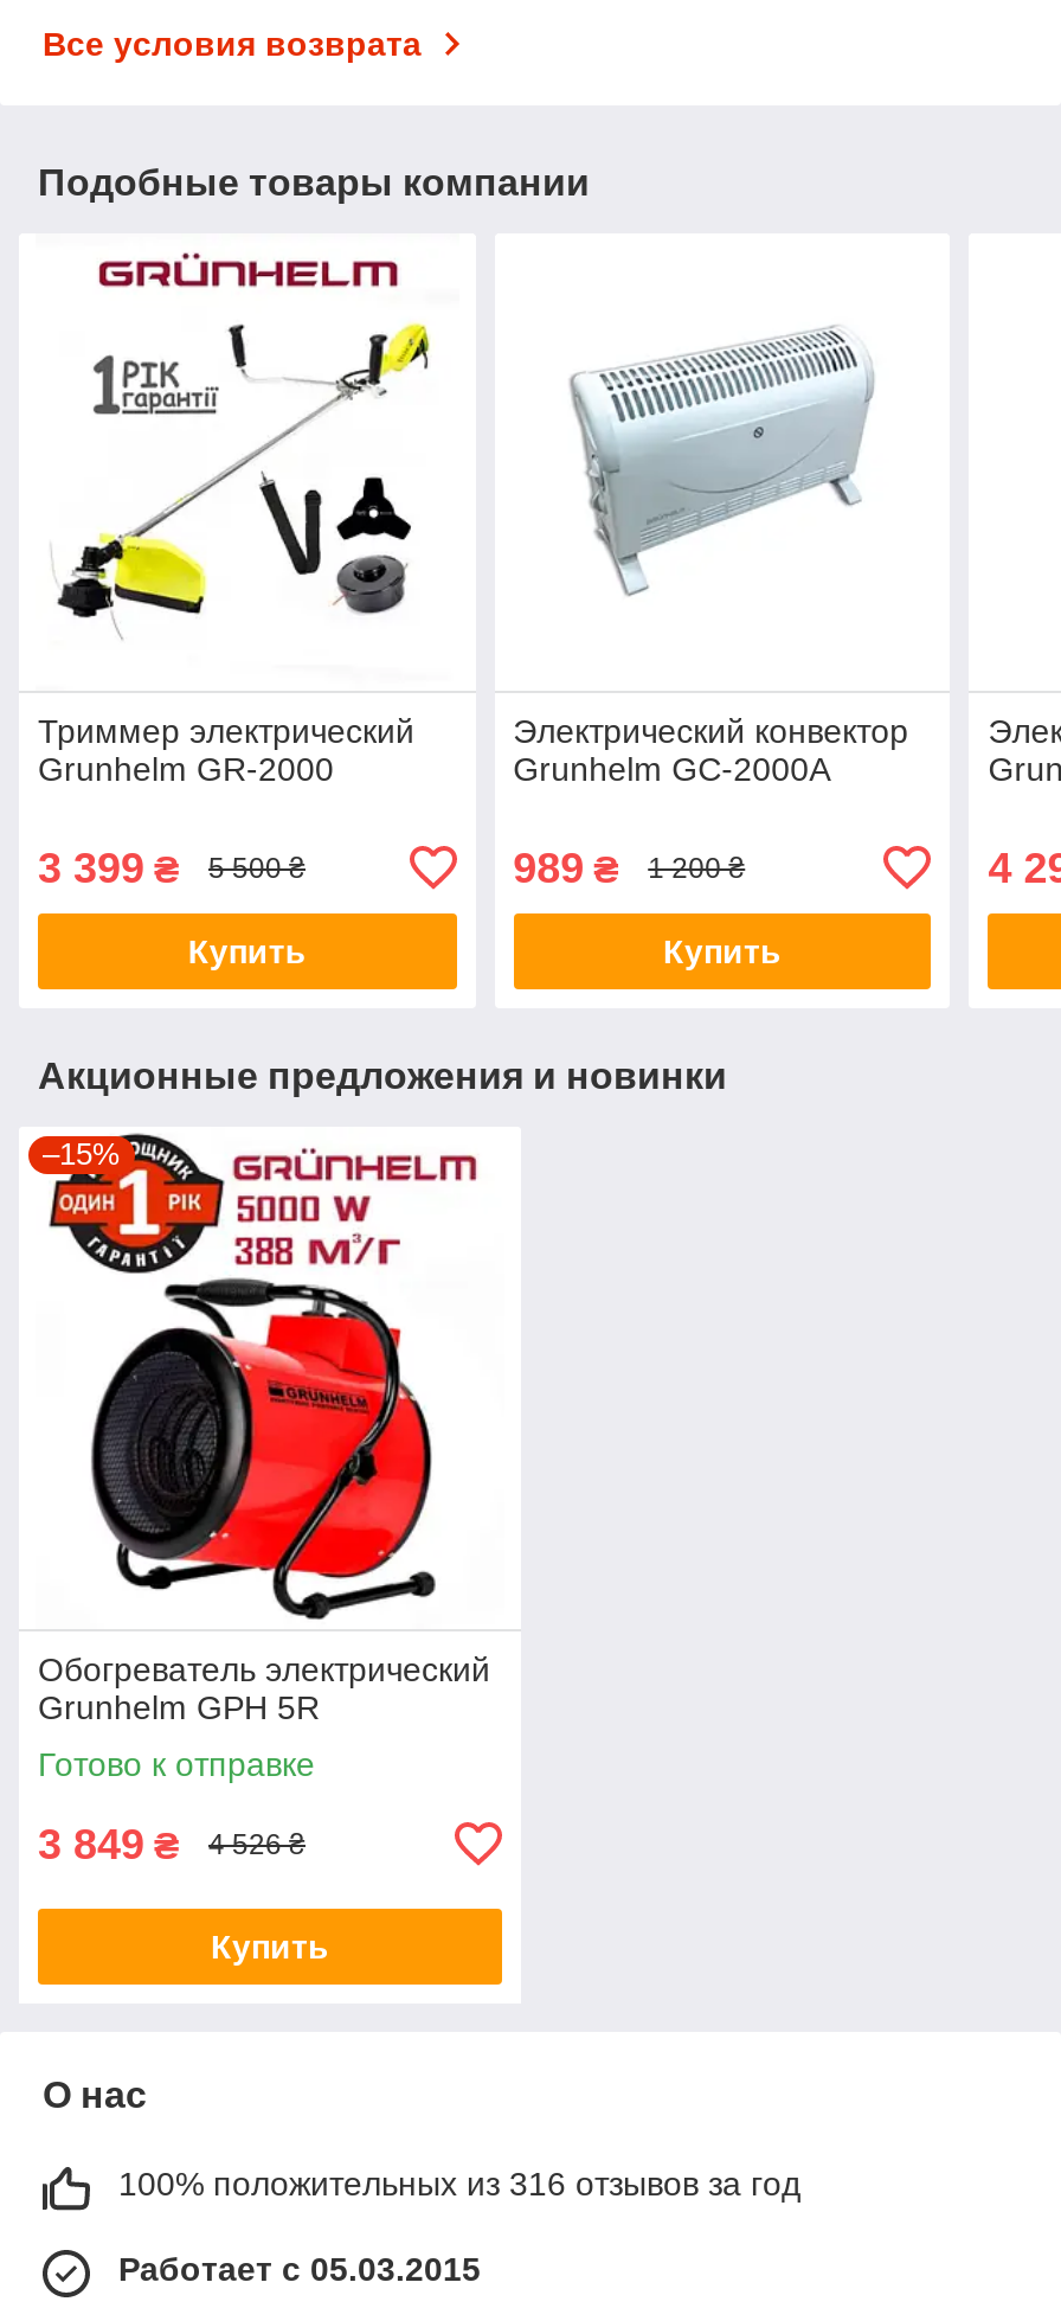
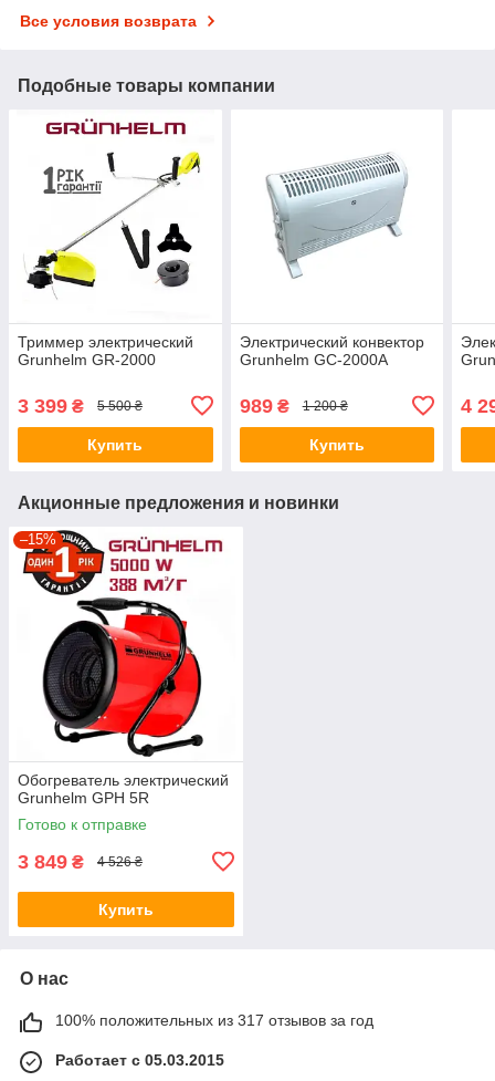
- 100% положительных из 316 отзывов за год
+ 100% положительных из 317 отзывов за год
